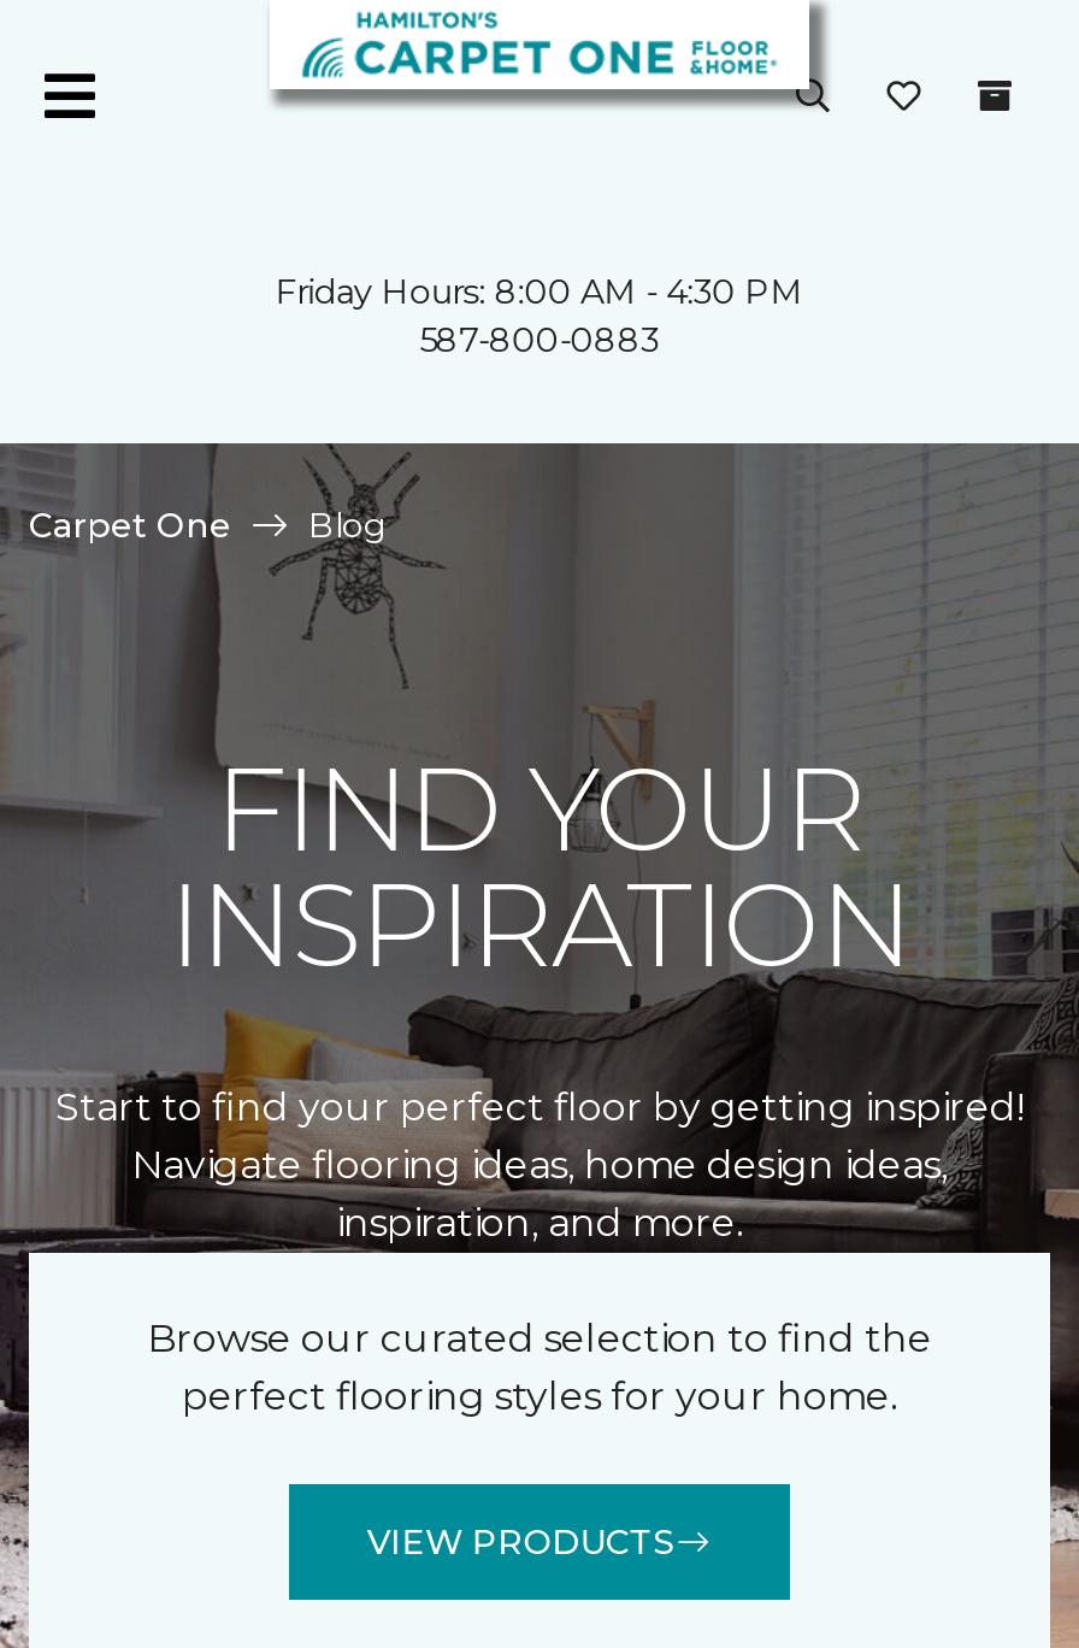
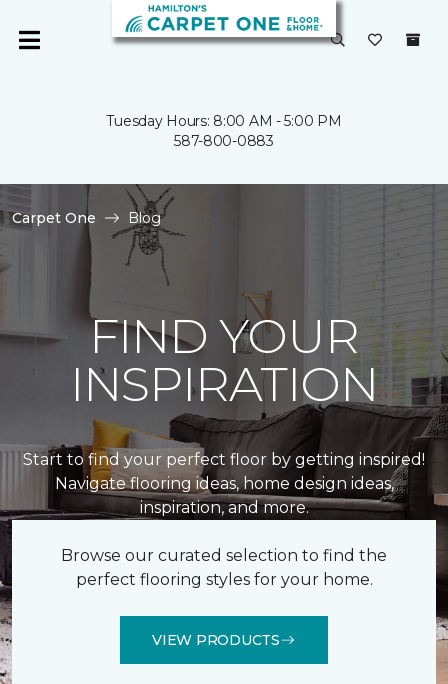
- Friday Hours: 8:00 AM - 4:30 PM
+ Tuesday Hours: 8:00 AM - 5:00 PM
